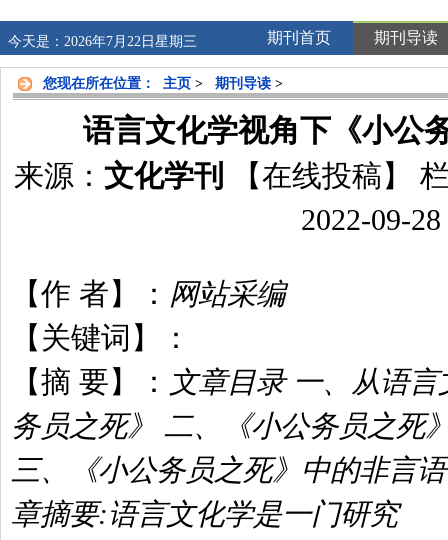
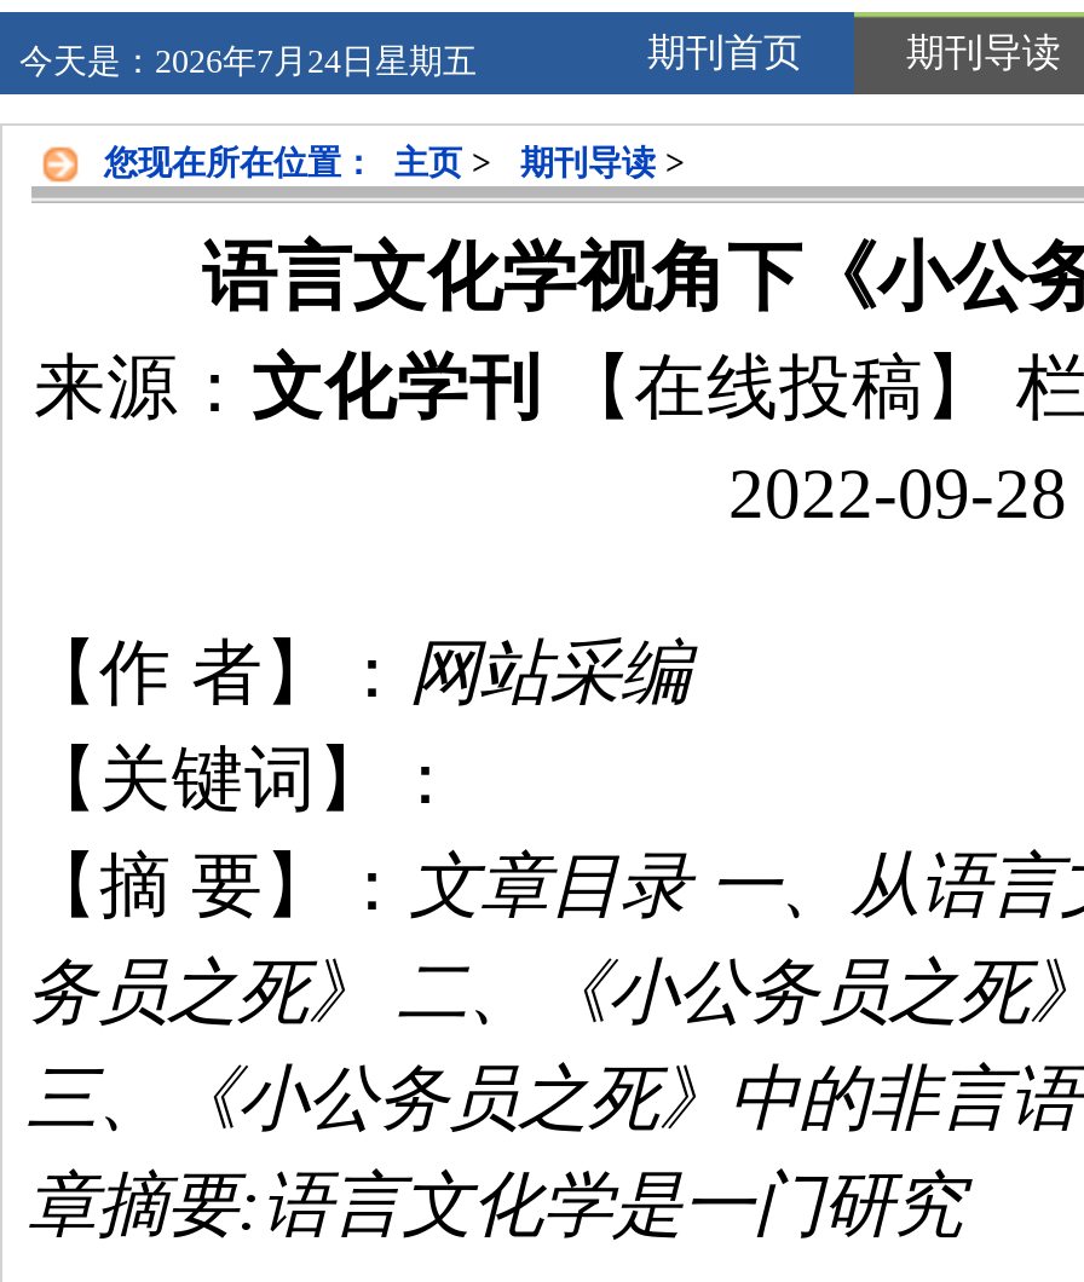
- 今天是：2026年7月22日星期三
+ 今天是：2026年7月24日星期五
